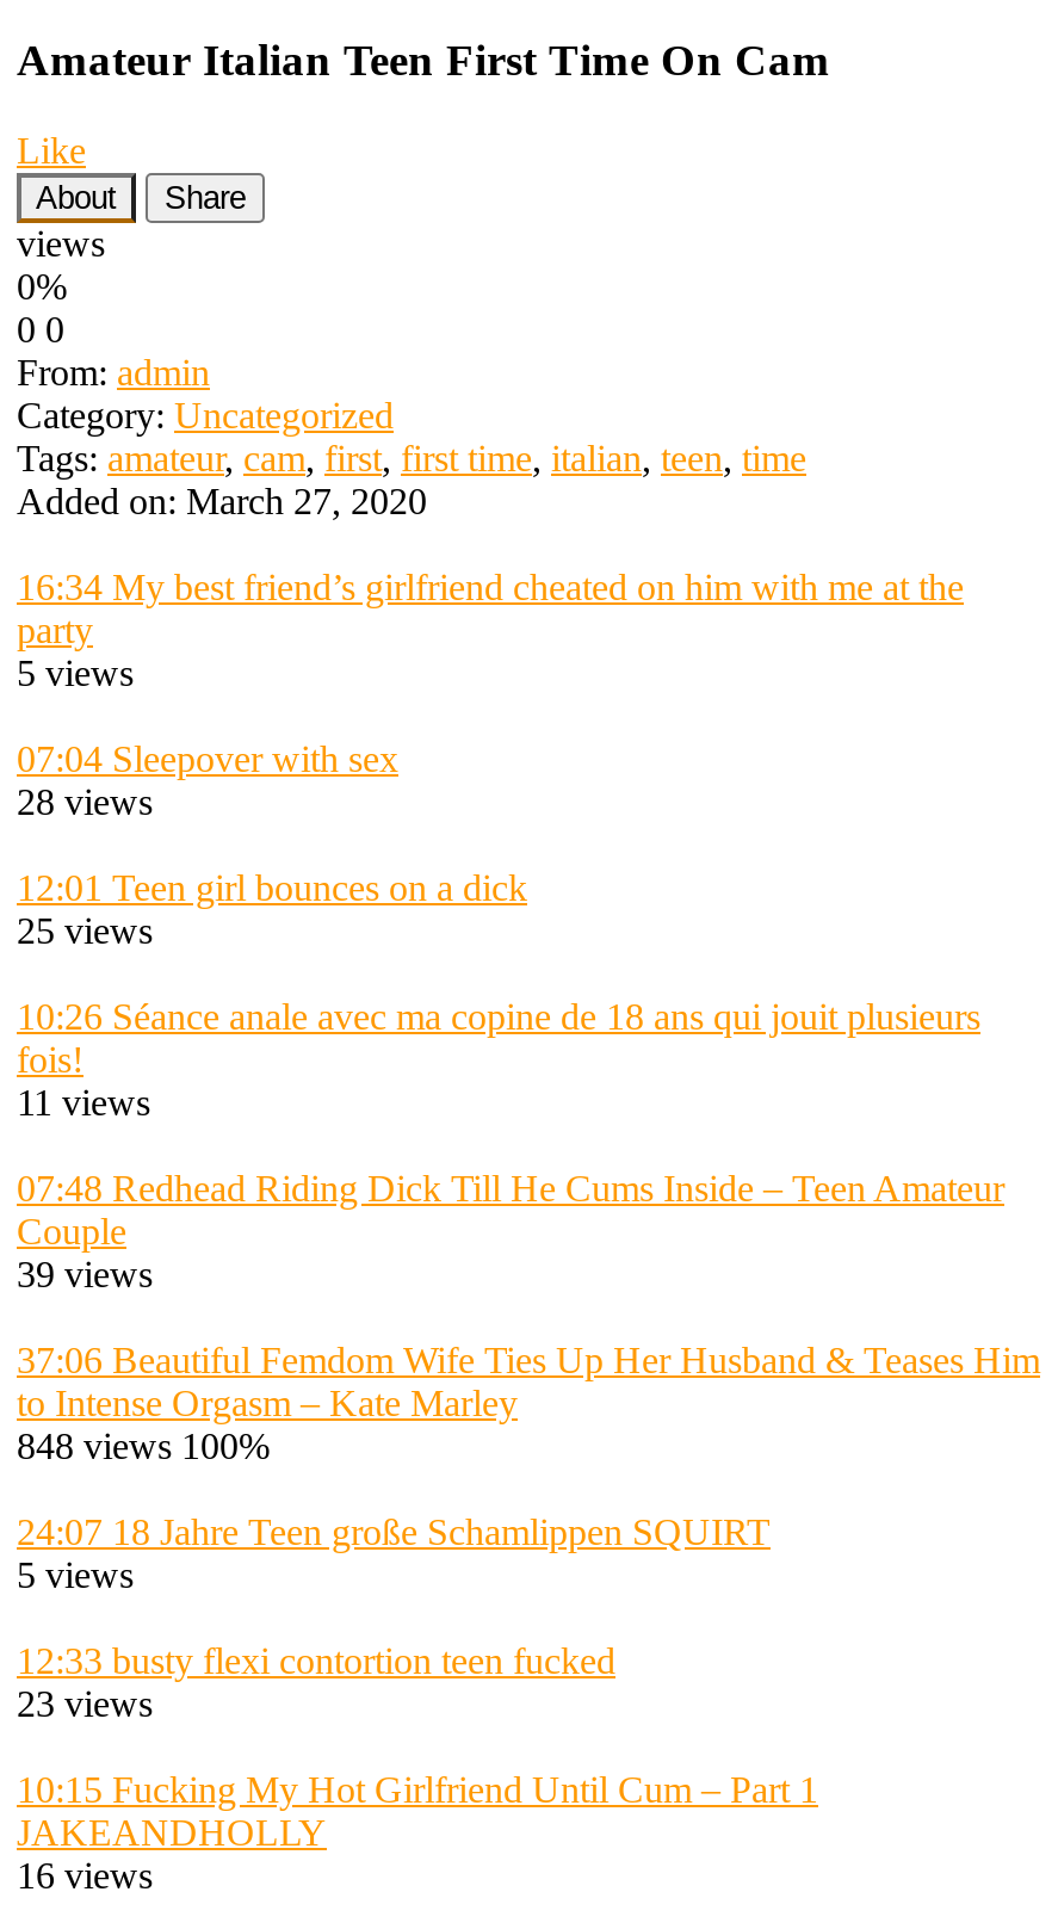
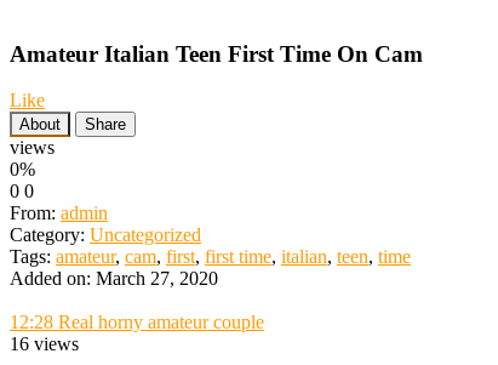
- 16:34 My best friend’s girlfriend cheated on him with me at the
- party
- 5 views
- 07:04 Sleepover with sex
- 28 views
- 12:01 Teen girl bounces on a dick
- 25 views
- 10:26 Séance anale avec ma copine de 18 ans qui jouit plusieurs
- fois!
- 11 views
- 07:48 Redhead Riding Dick Till He Cums Inside – Teen Amateur
- Couple
- 39 views
- 37:06 Beautiful Femdom Wife Ties Up Her Husband & Teases Him
- to Intense Orgasm – Kate Marley
- 848 views 100%
- 24:07 18 Jahre Teen große Schamlippen SQUIRT
- 5 views
- 12:33 busty flexi contortion teen fucked
- 23 views
- 10:15 Fucking My Hot Girlfriend Until Cum – Part 1
- JAKEANDHOLLY
+ 12:28 Real horny amateur couple
